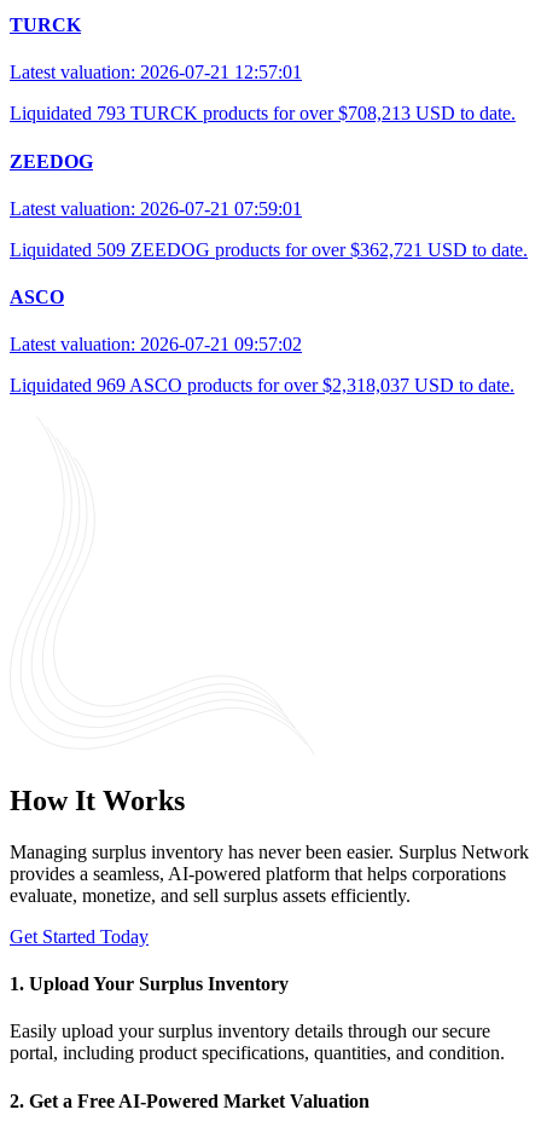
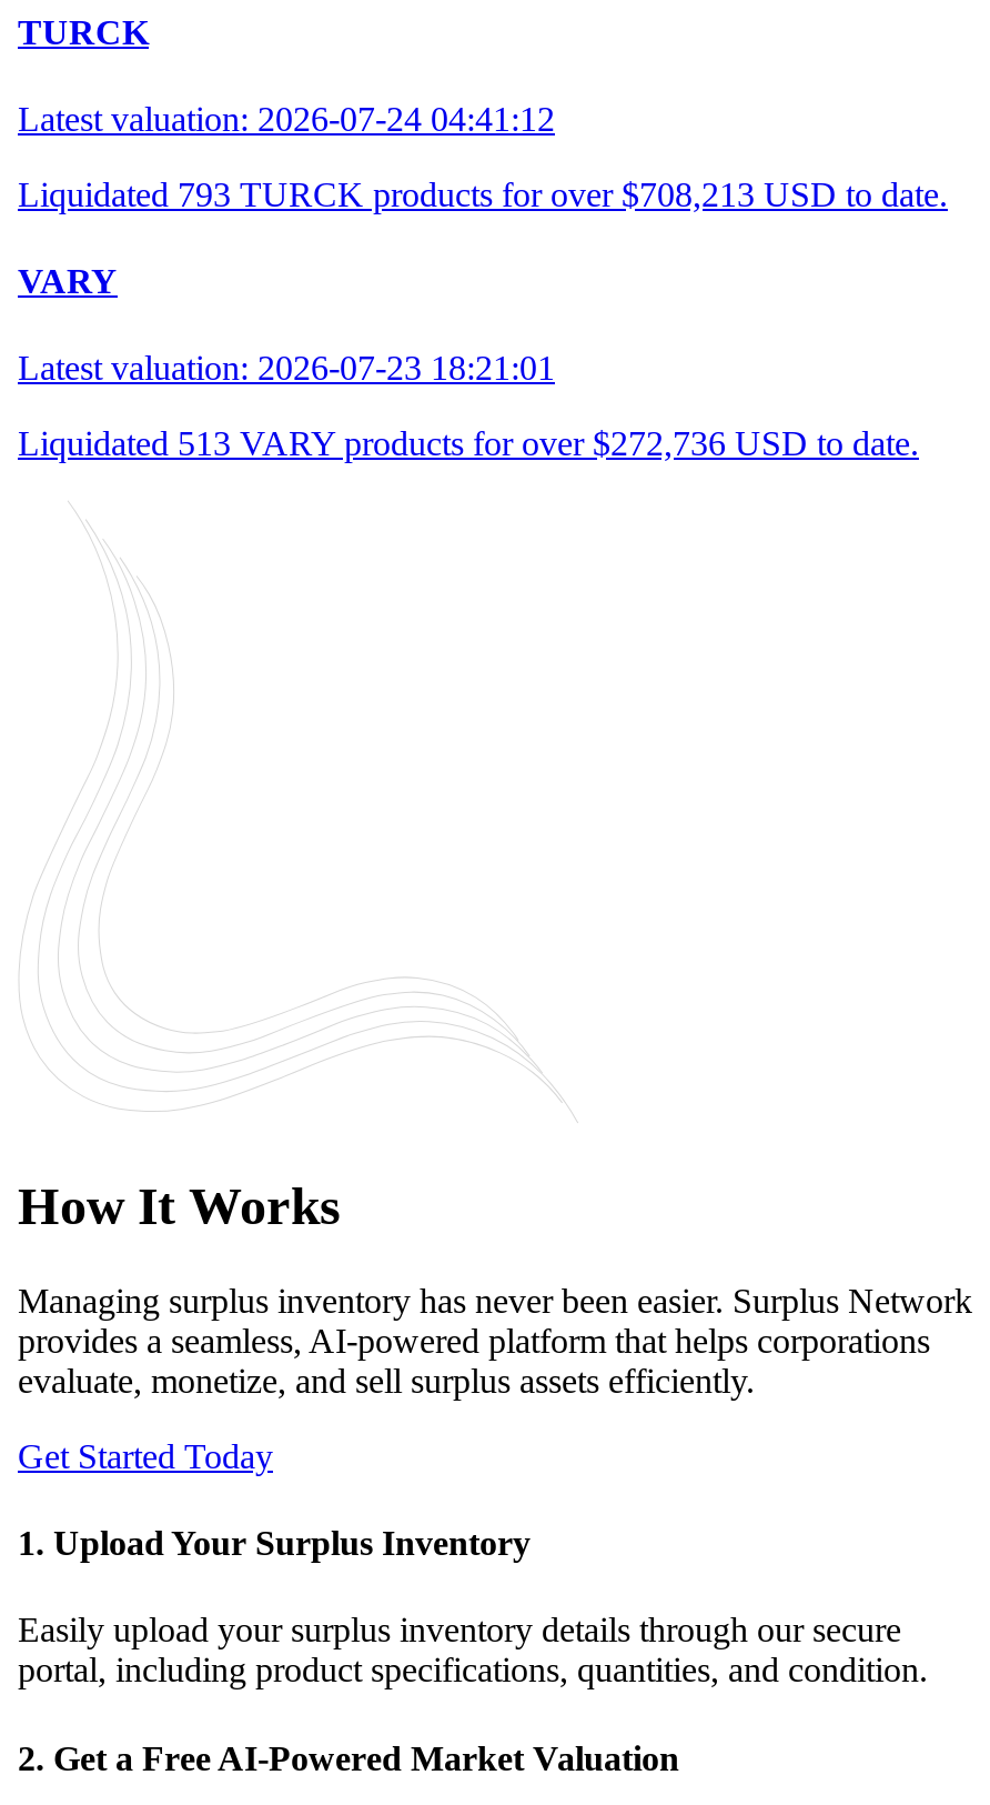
- Latest valuation: 2026-07-21 12:57:01
+ Latest valuation: 2026-07-24 04:41:12

- ZEEDOG
- Latest valuation: 2026-07-21 07:59:01
- Liquidated 509 ZEEDOG products for over $362,721 USD to date.
- ASCO
- Latest valuation: 2026-07-21 09:57:02
- Liquidated 969 ASCO products for over $2,318,037 USD to date.
+ VARY
+ Latest valuation: 2026-07-23 18:21:01
+ Liquidated 513 VARY products for over $272,736 USD to date.
